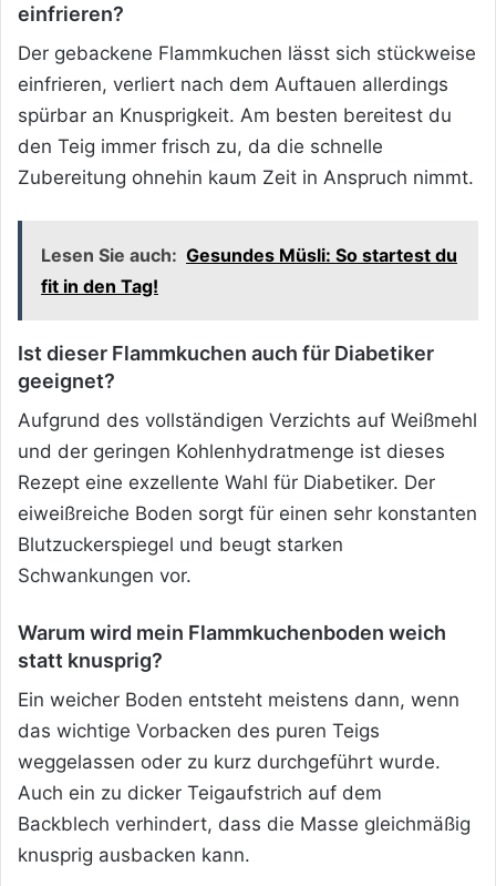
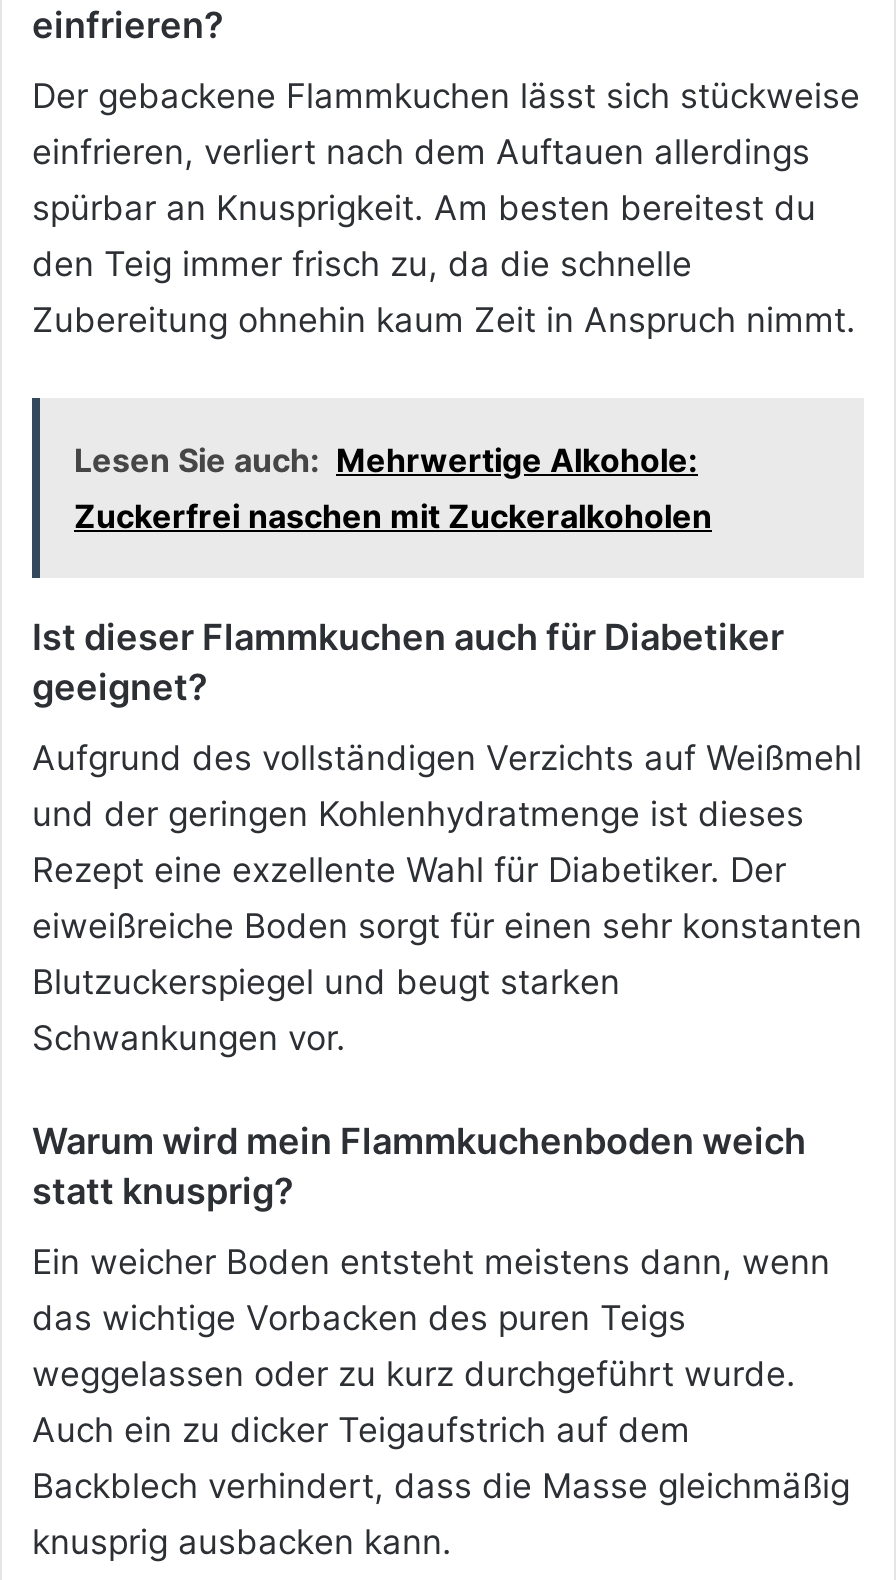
- Lesen Sie auch: Gesundes Müsli: So startest du
- fit in den Tag!
+ Lesen Sie auch: Mehrwertige Alkohole:
+ Zuckerfrei naschen mit Zuckeralkoholen
